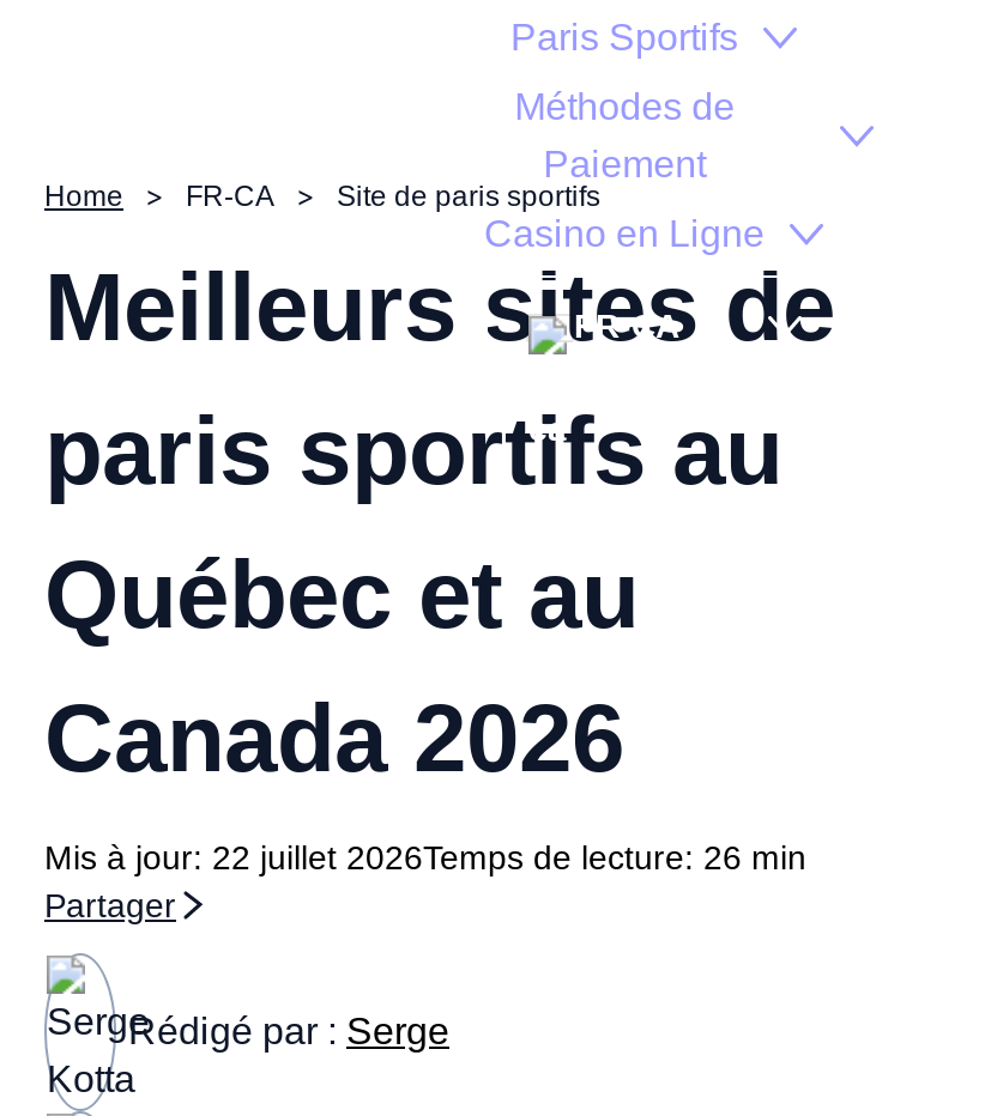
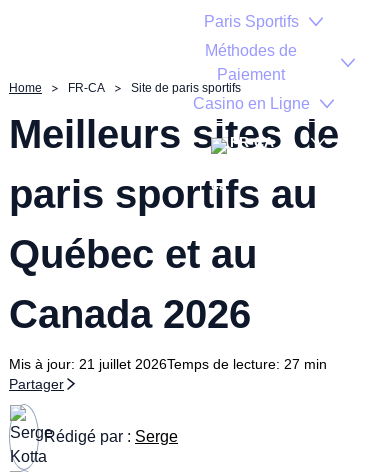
- Mis à jour: 22 juillet 2026Temps de lecture: 26 min
+ Mis à jour: 21 juillet 2026Temps de lecture: 27 min
